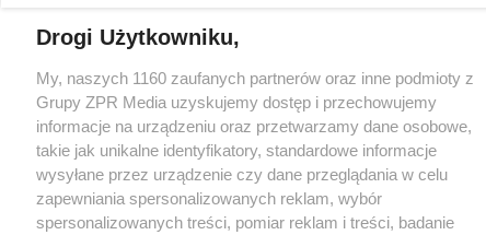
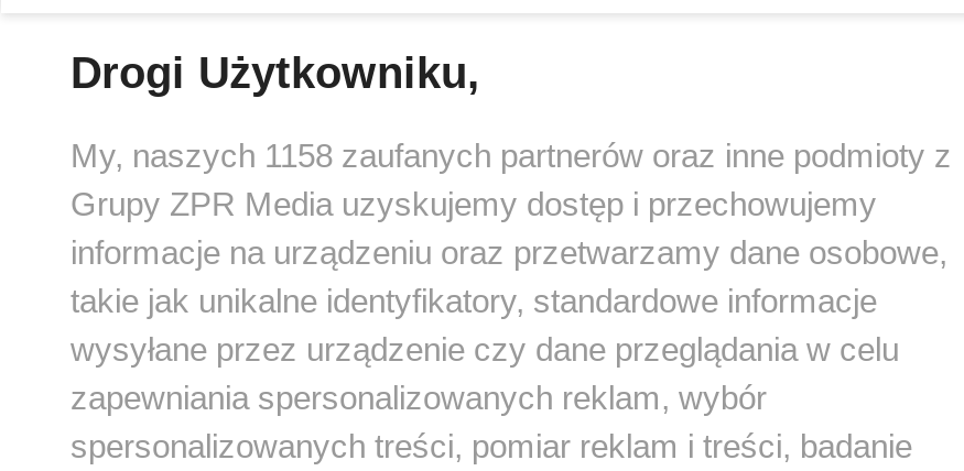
- My, naszych 1160 zaufanych partnerów oraz inne podmioty z
+ My, naszych 1158 zaufanych partnerów oraz inne podmioty z
